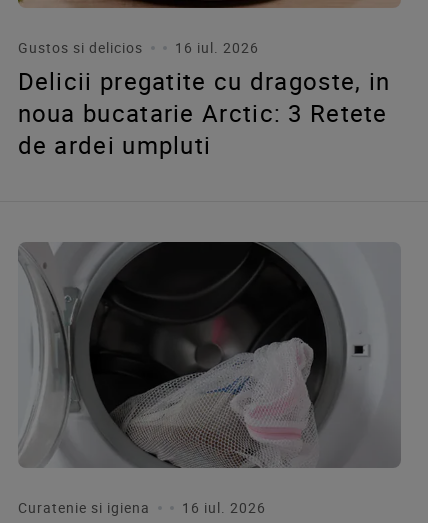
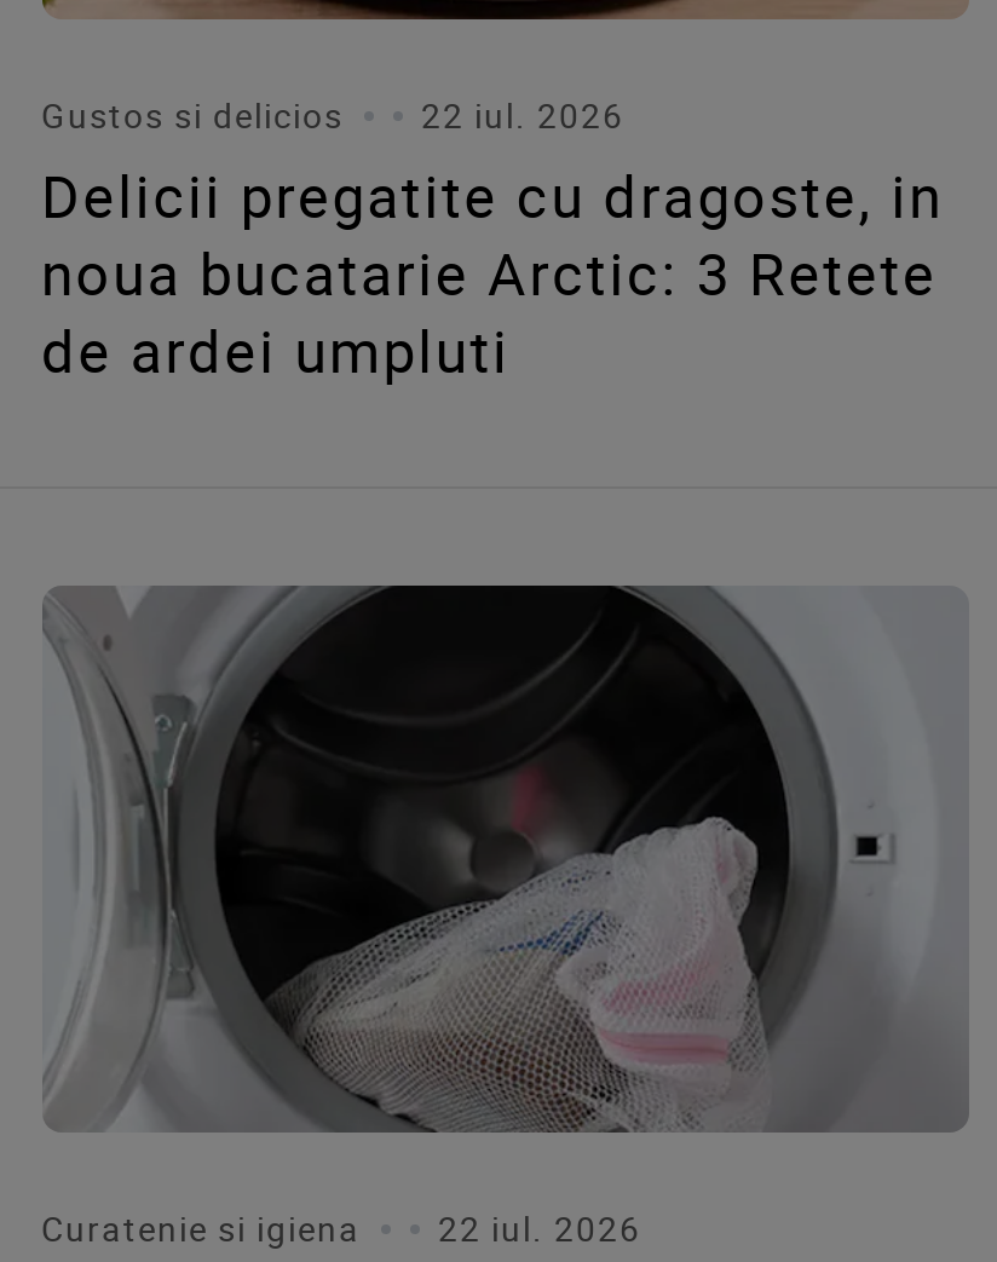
- Gustos si delicios 16 iul. 2026
+ Gustos si delicios 22 iul. 2026

- Curatenie si igiena 16 iul. 2026
+ Curatenie si igiena 22 iul. 2026
